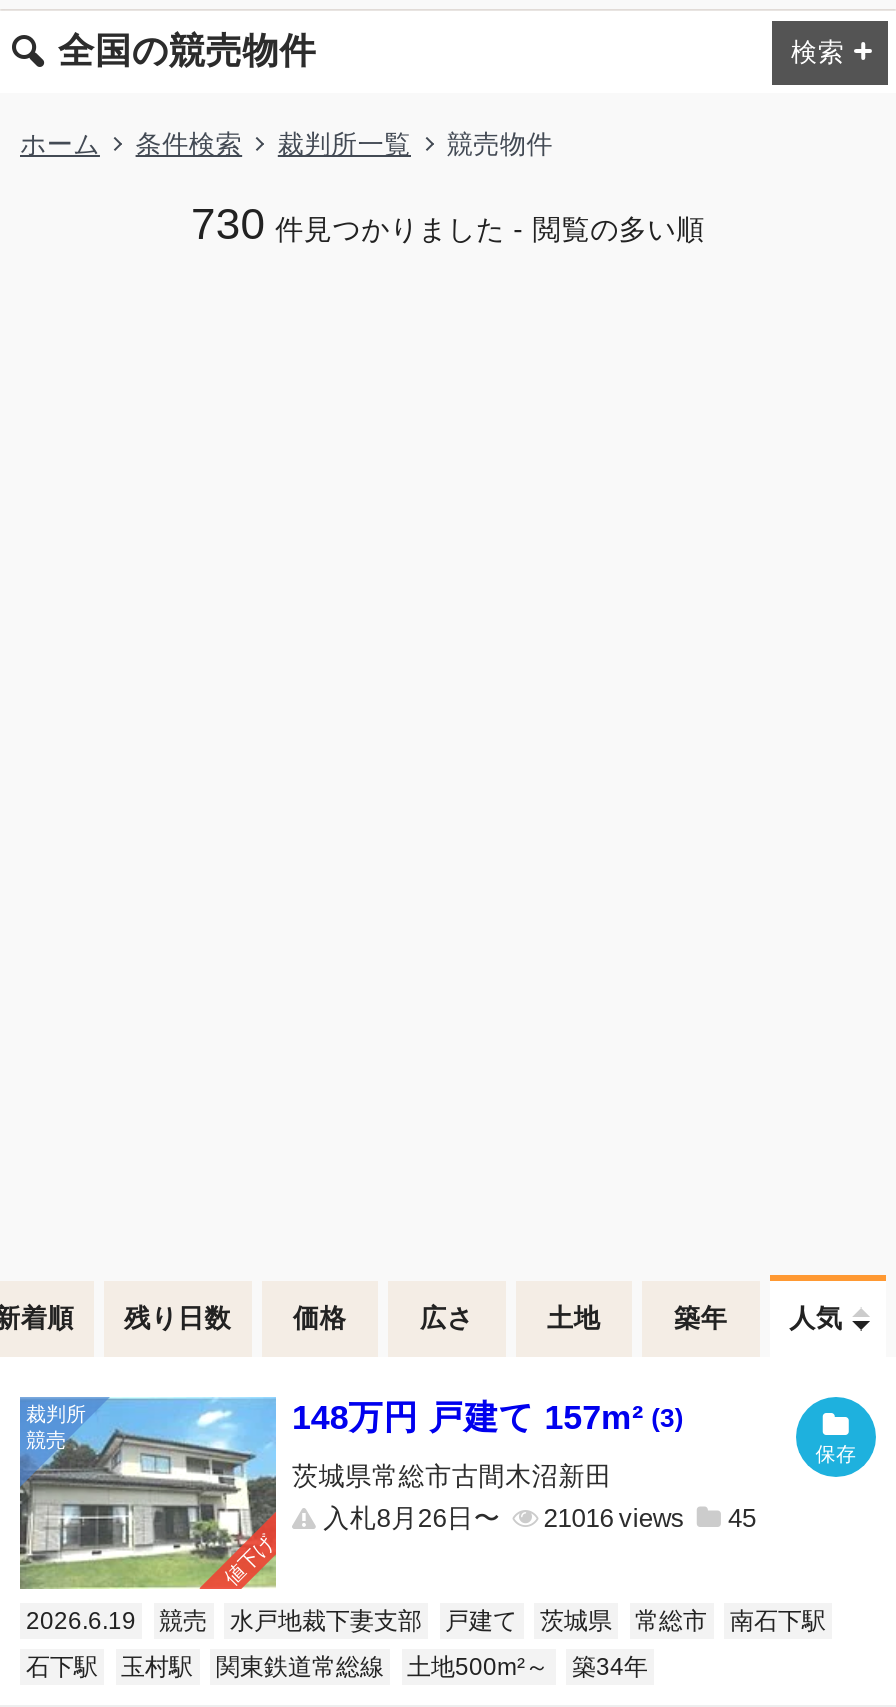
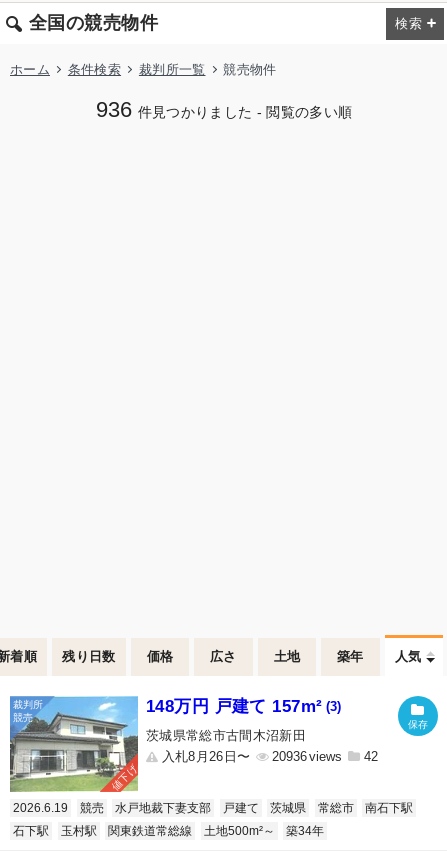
- 730 件見つかりました - 閲覧の多い順
+ 936 件見つかりました - 閲覧の多い順

- 入札8月26日〜 21016
+ 入札8月26日〜 20936

- 45
+ 42
